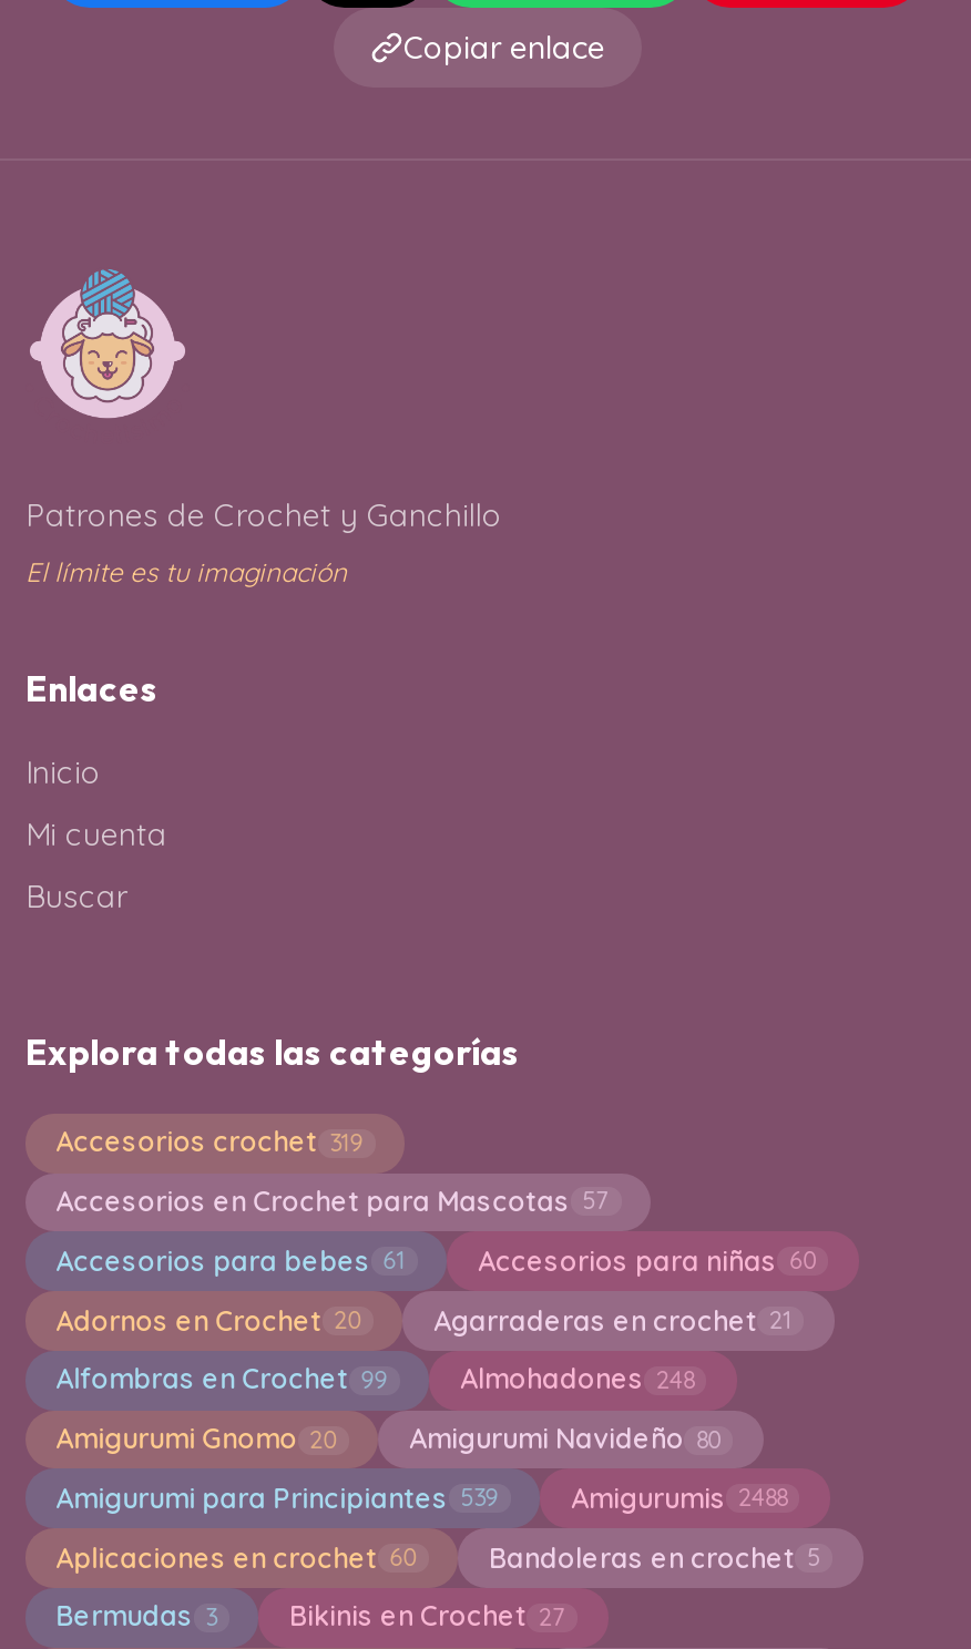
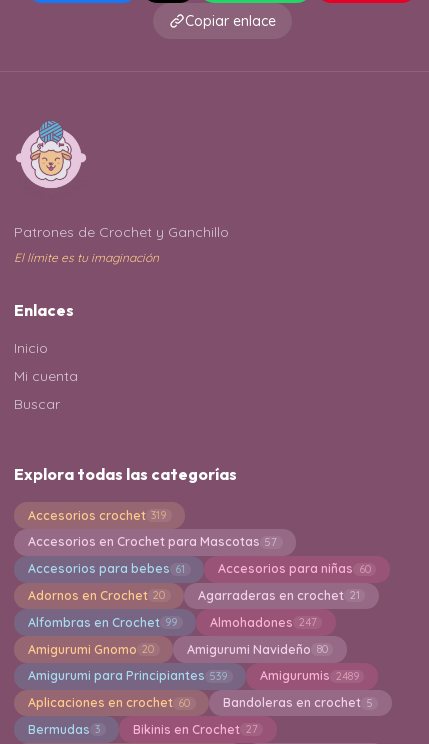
- Almohadones 248
+ Almohadones 247

- Amigurumis 2488
+ Amigurumis 2489
